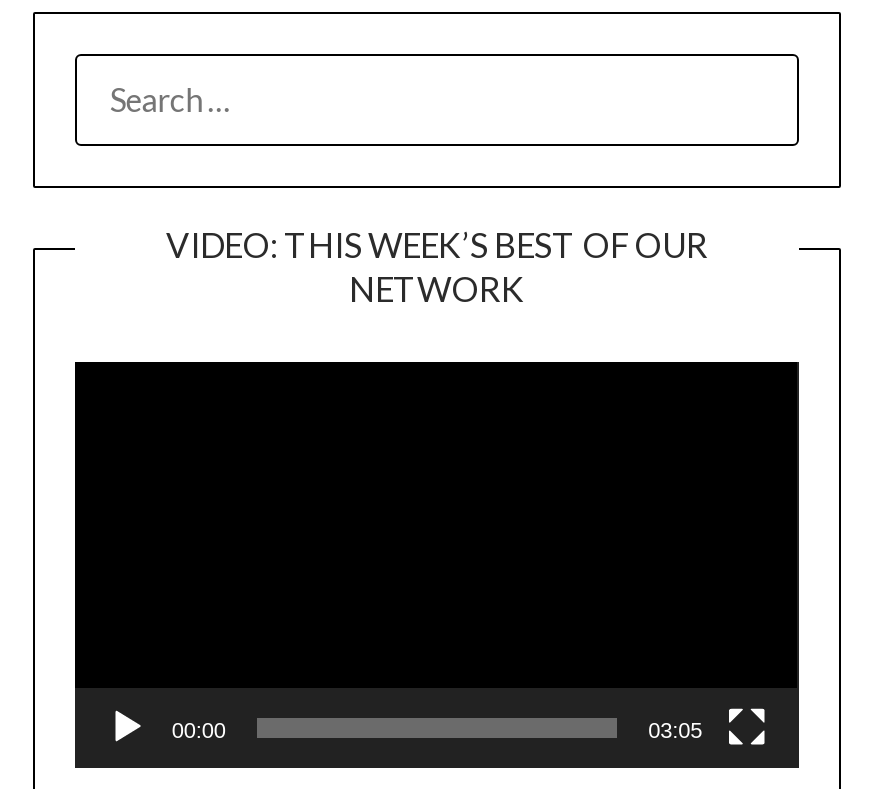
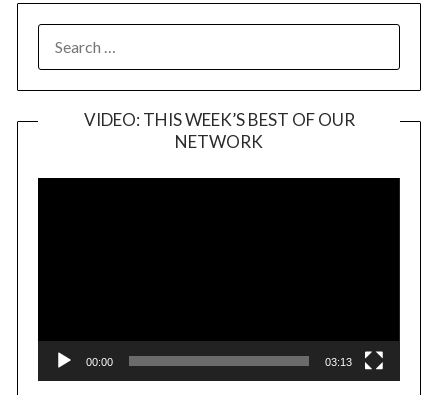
- 03:05
+ 03:13
